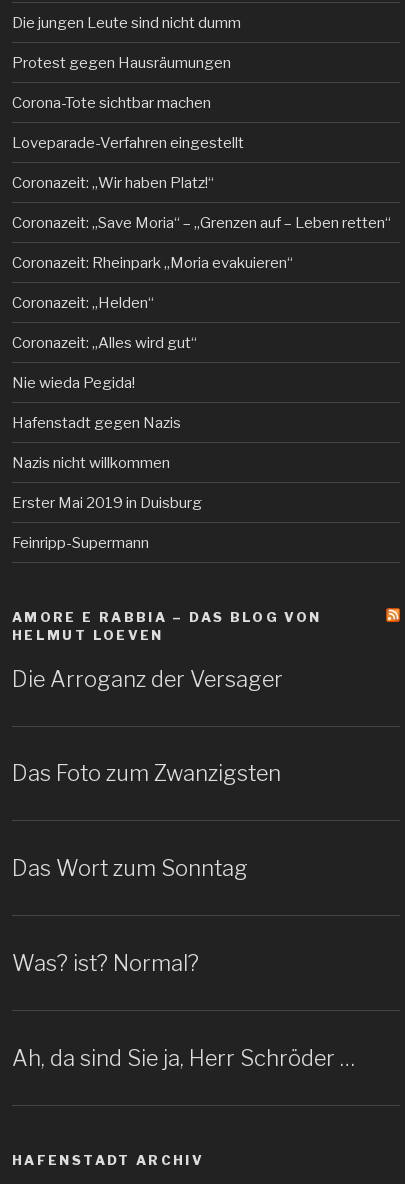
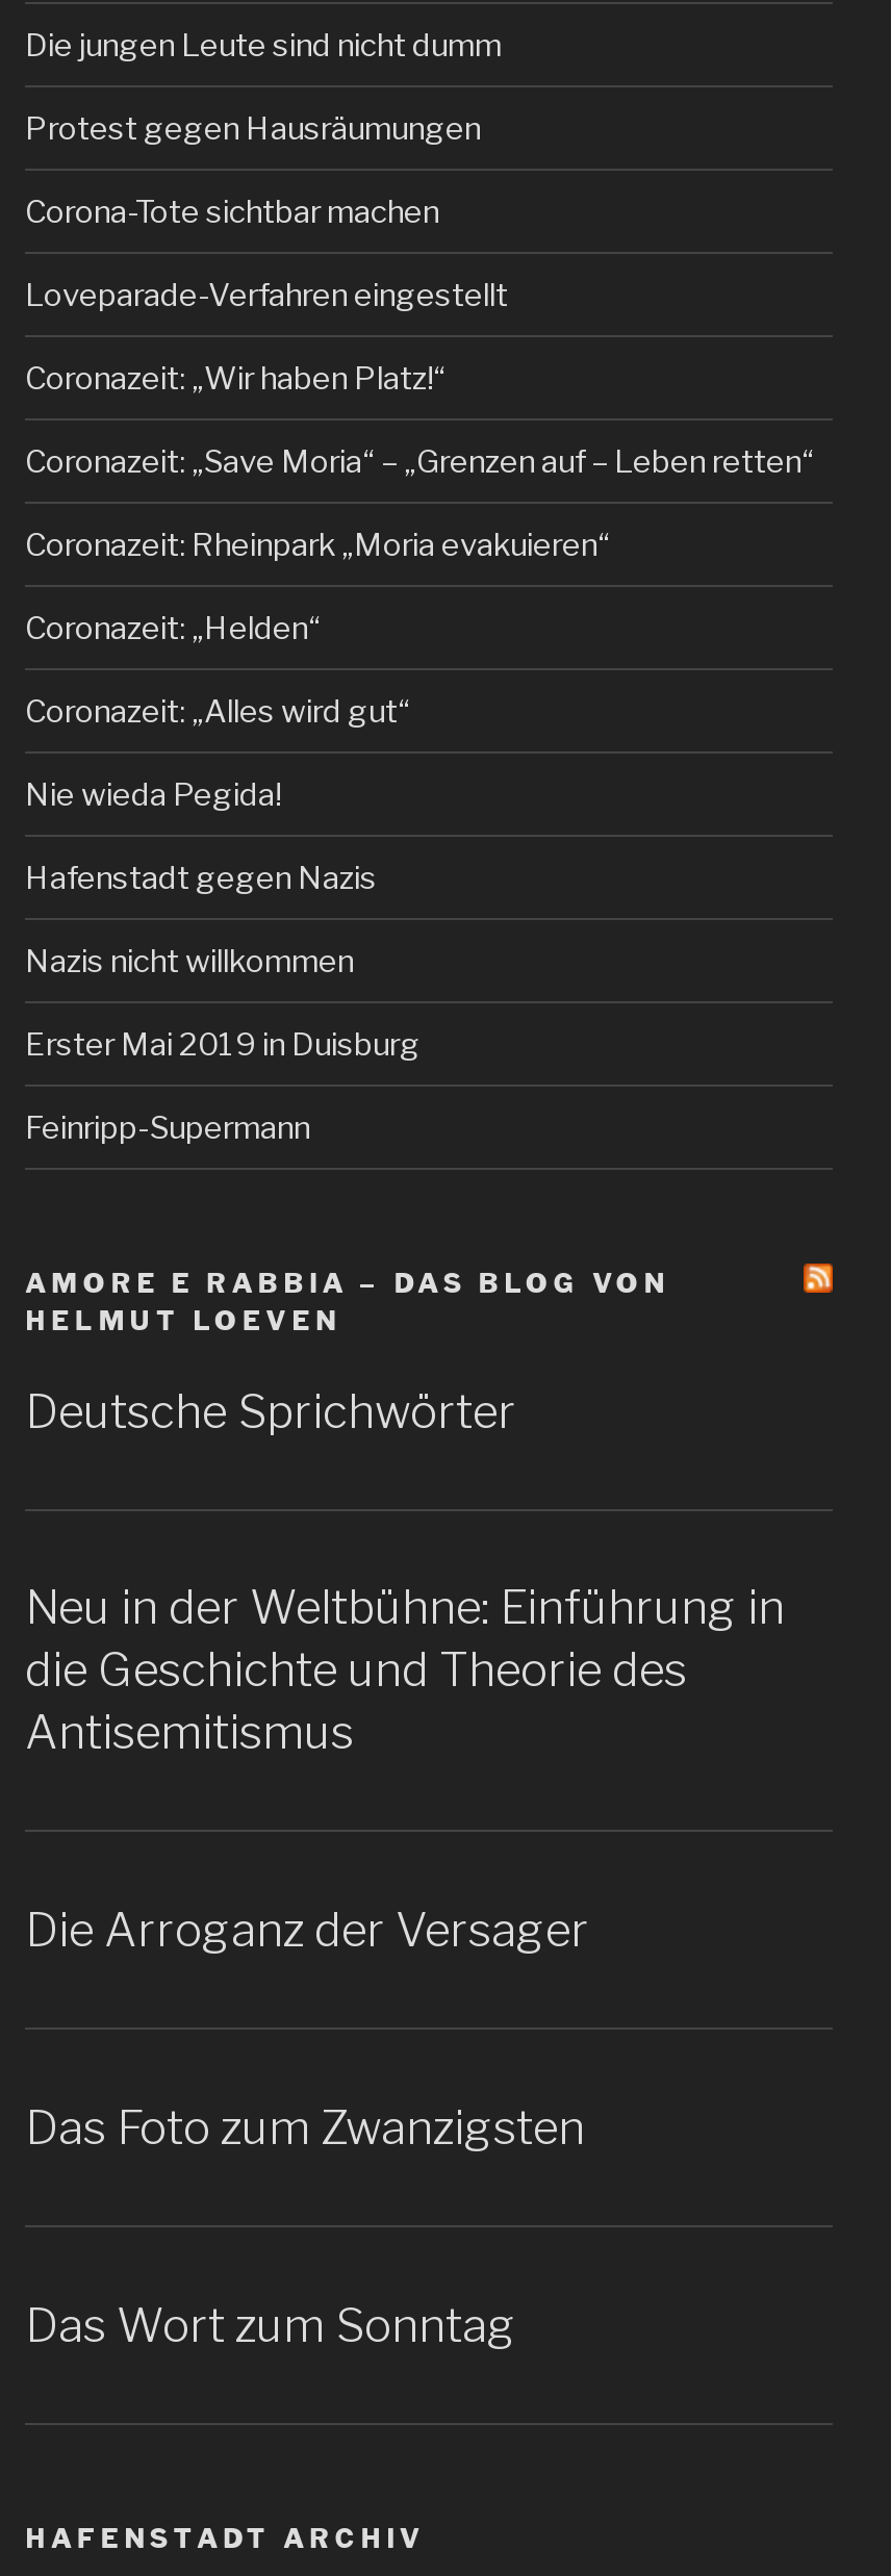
+ Deutsche Sprichwörter

+ Neu in der Weltbühne: Einführung in
+ die Geschichte und Theorie des
+ Antisemitismus

moved down: Die Arroganz der Versager | Das Foto zum Zwanzigsten | Das Wort zum Sonntag

- Was? ist? Normal?

- Ah, da sind Sie ja, Herr Schröder …
